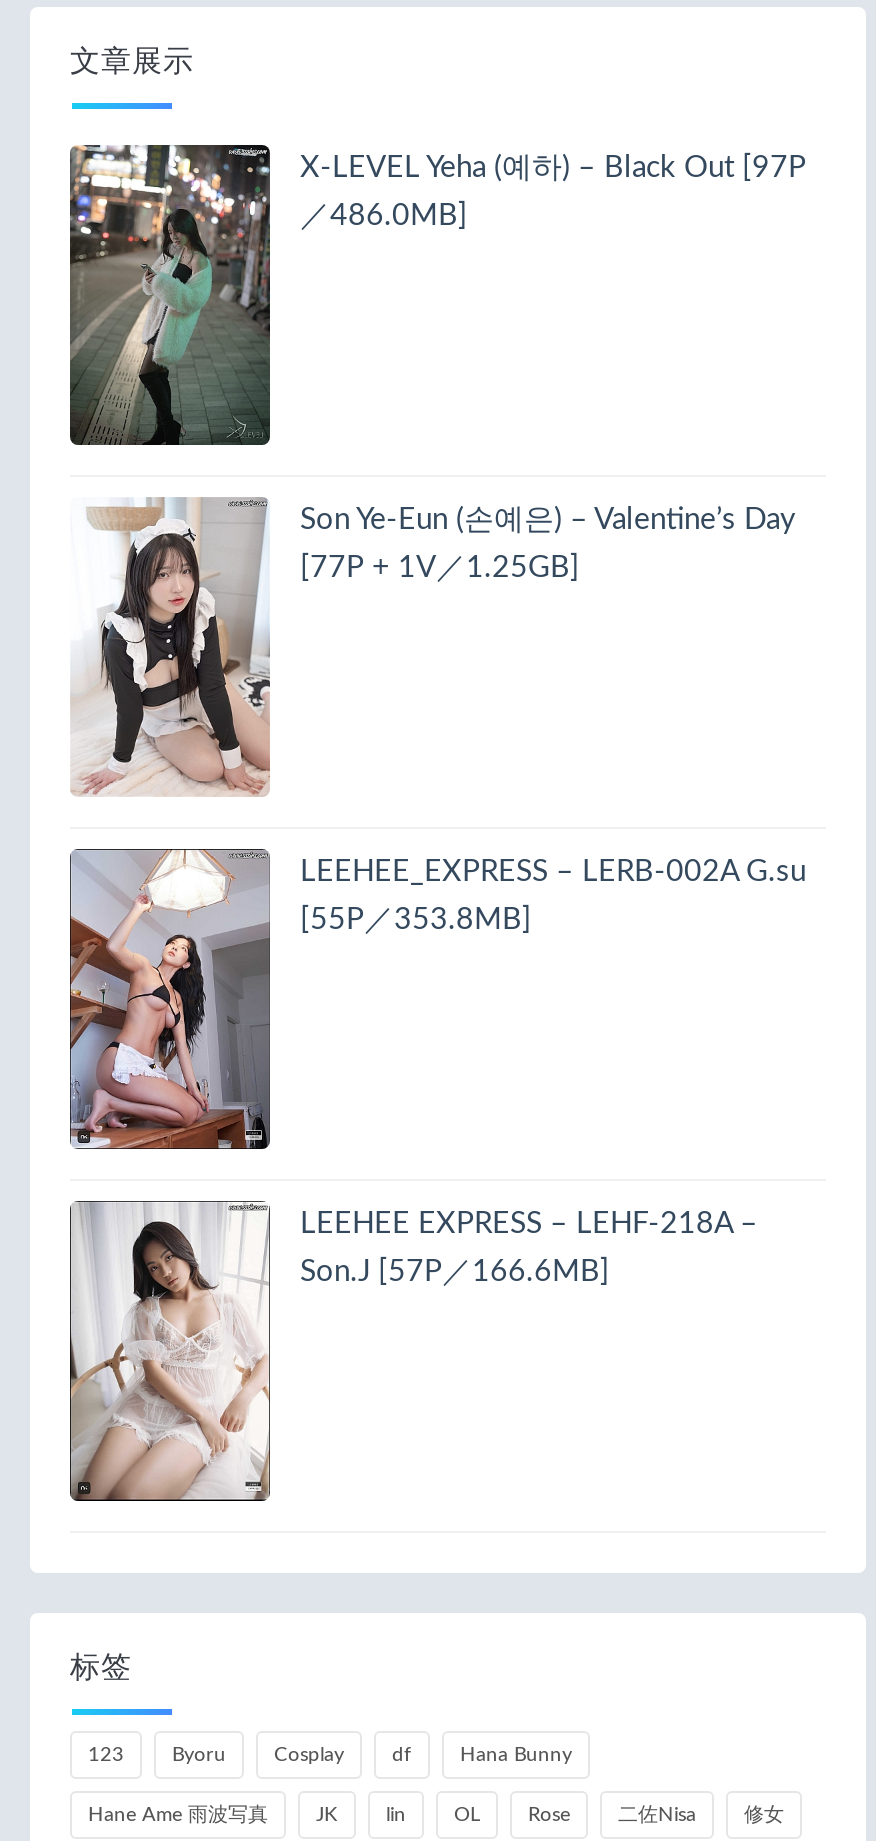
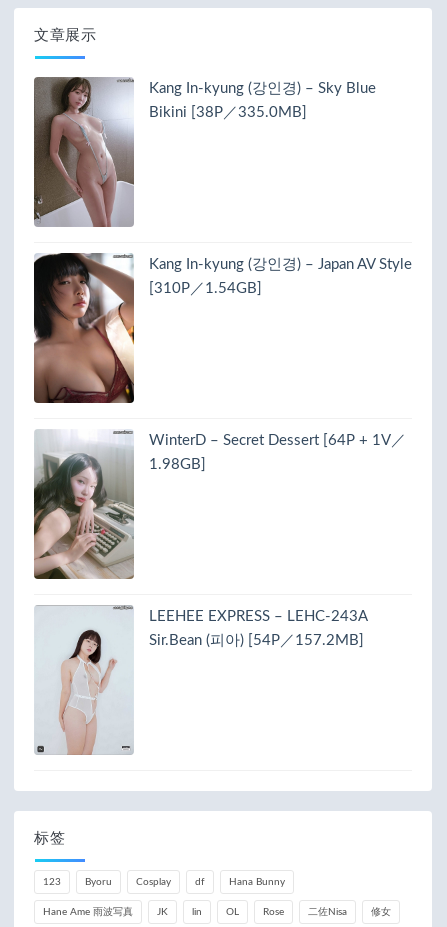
- [image]
- X-LEVEL Yeha (예하) – Black Out [97P
+ [image]
+ Kang In-kyung (강인경) – Sky Blue

- ／486.0MB]
+ Bikini [38P／335.0MB]

- [image]
- Son Ye-Eun (손예은) – Valentine’s Day
+ [image]
+ Kang In-kyung (강인경) – Japan AV Style

- [77P + 1V／1.25GB]
+ [310P／1.54GB]

- [image]
- LEEHEE_EXPRESS – LERB-002A G.su
+ [image]
+ WinterD – Secret Dessert [64P + 1V／

- [55P／353.8MB]
+ 1.98GB]

- [image]
- LEEHEE EXPRESS – LEHF-218A –
+ [image]
+ LEEHEE EXPRESS – LEHC-243A

- Son.J [57P／166.6MB]
+ Sir.Bean (피아) [54P／157.2MB]
